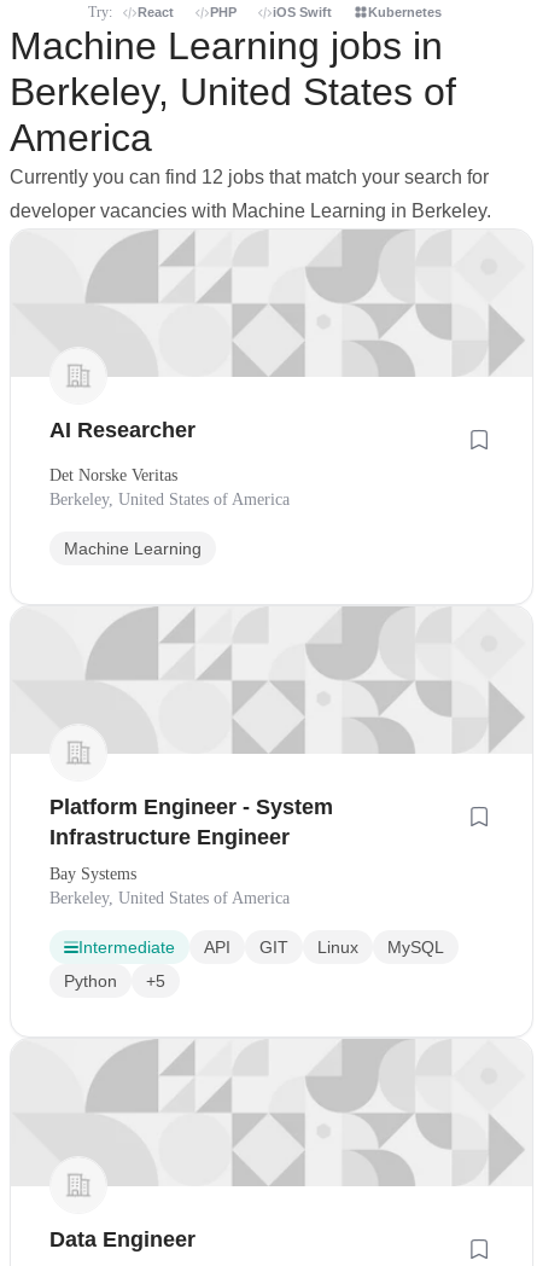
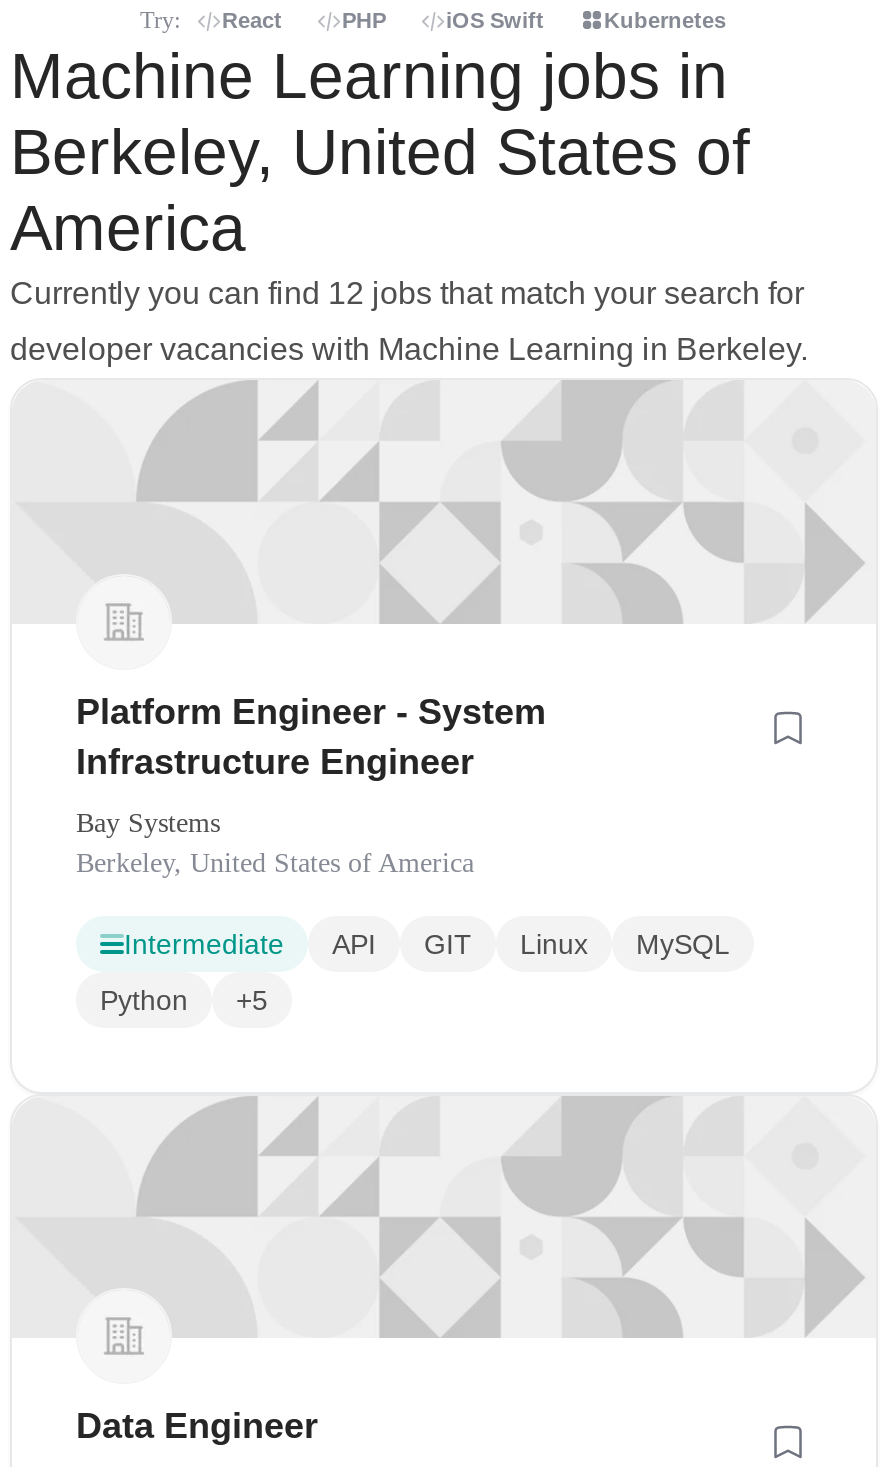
- AI Researcher
- Det Norske Veritas
- Berkeley, United States of America
- Machine Learning
